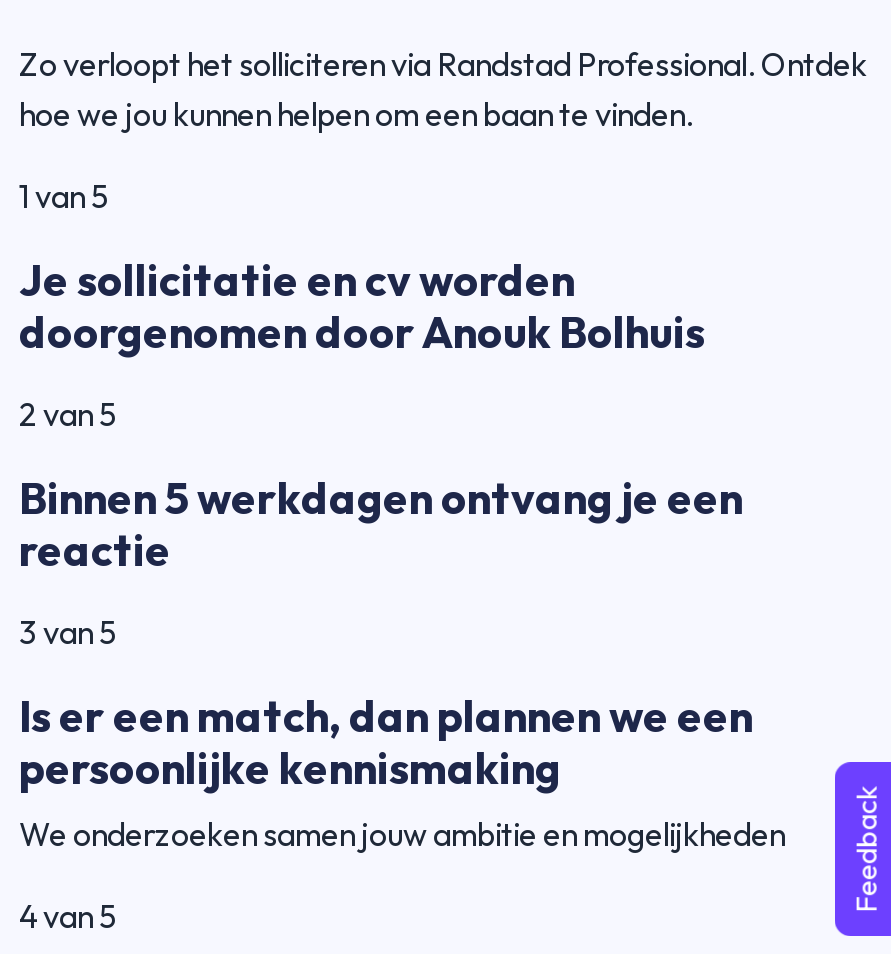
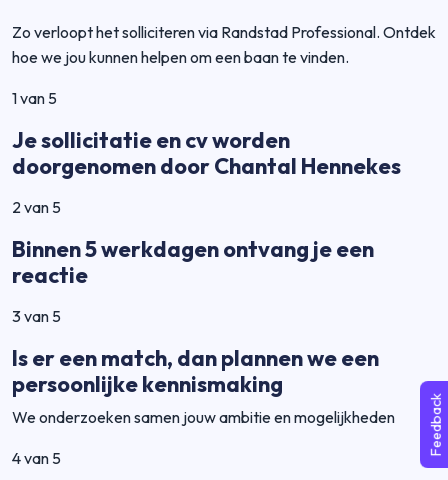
- doorgenomen door Anouk Bolhuis
+ doorgenomen door Chantal Hennekes
